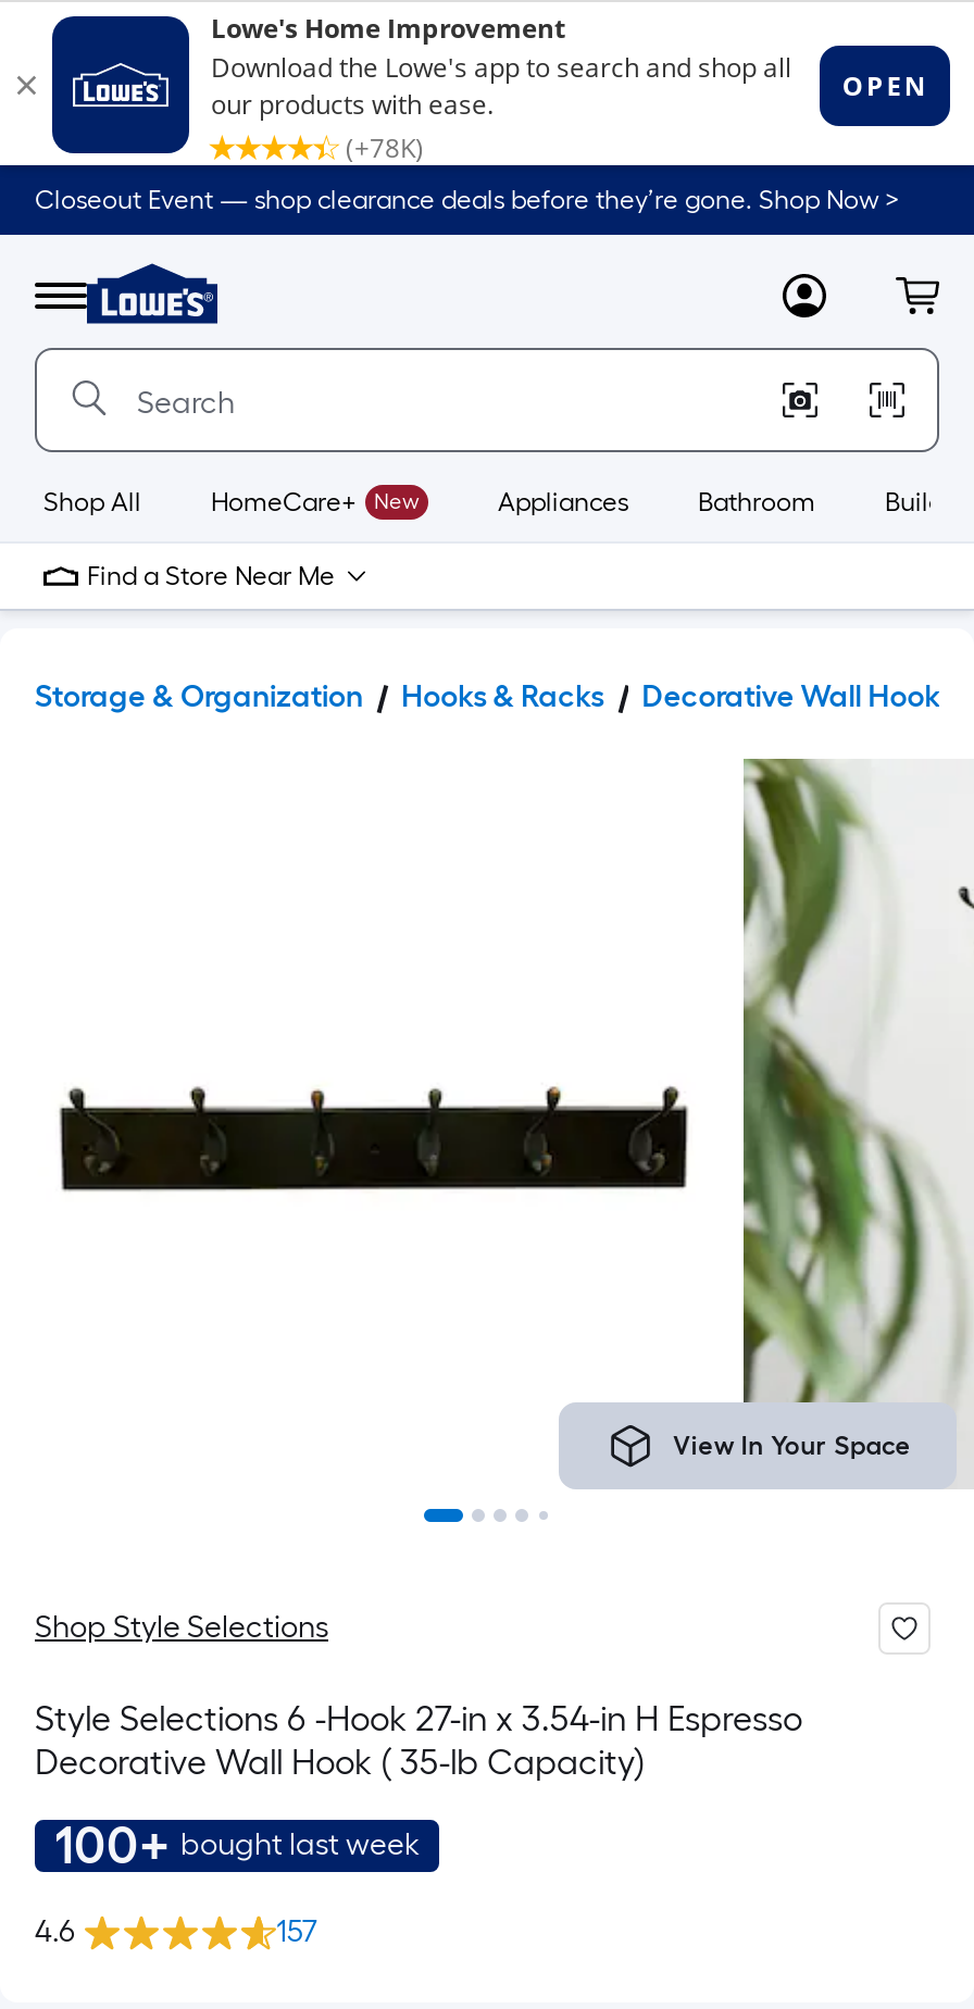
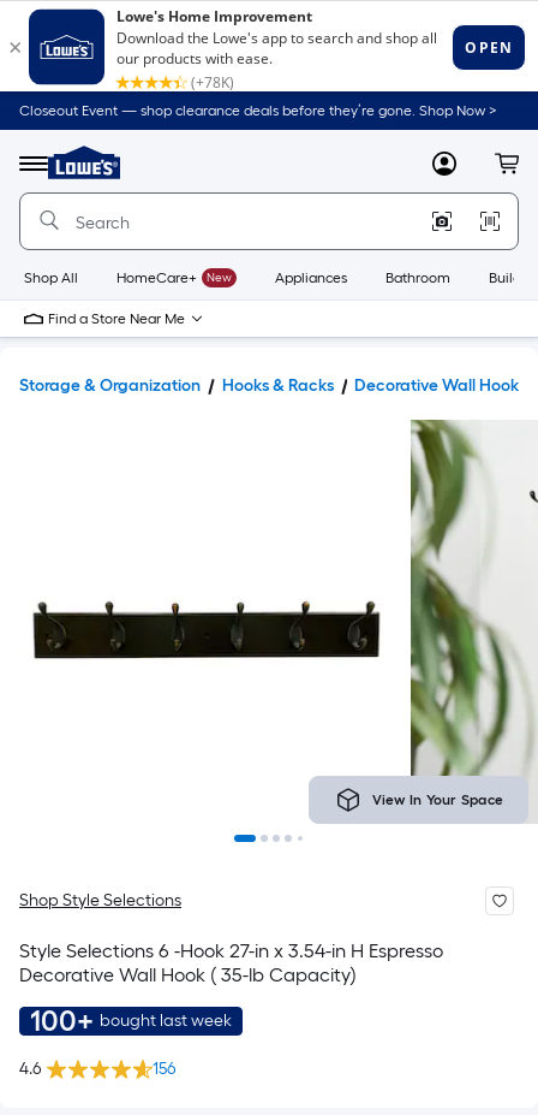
- 157
+ 156
